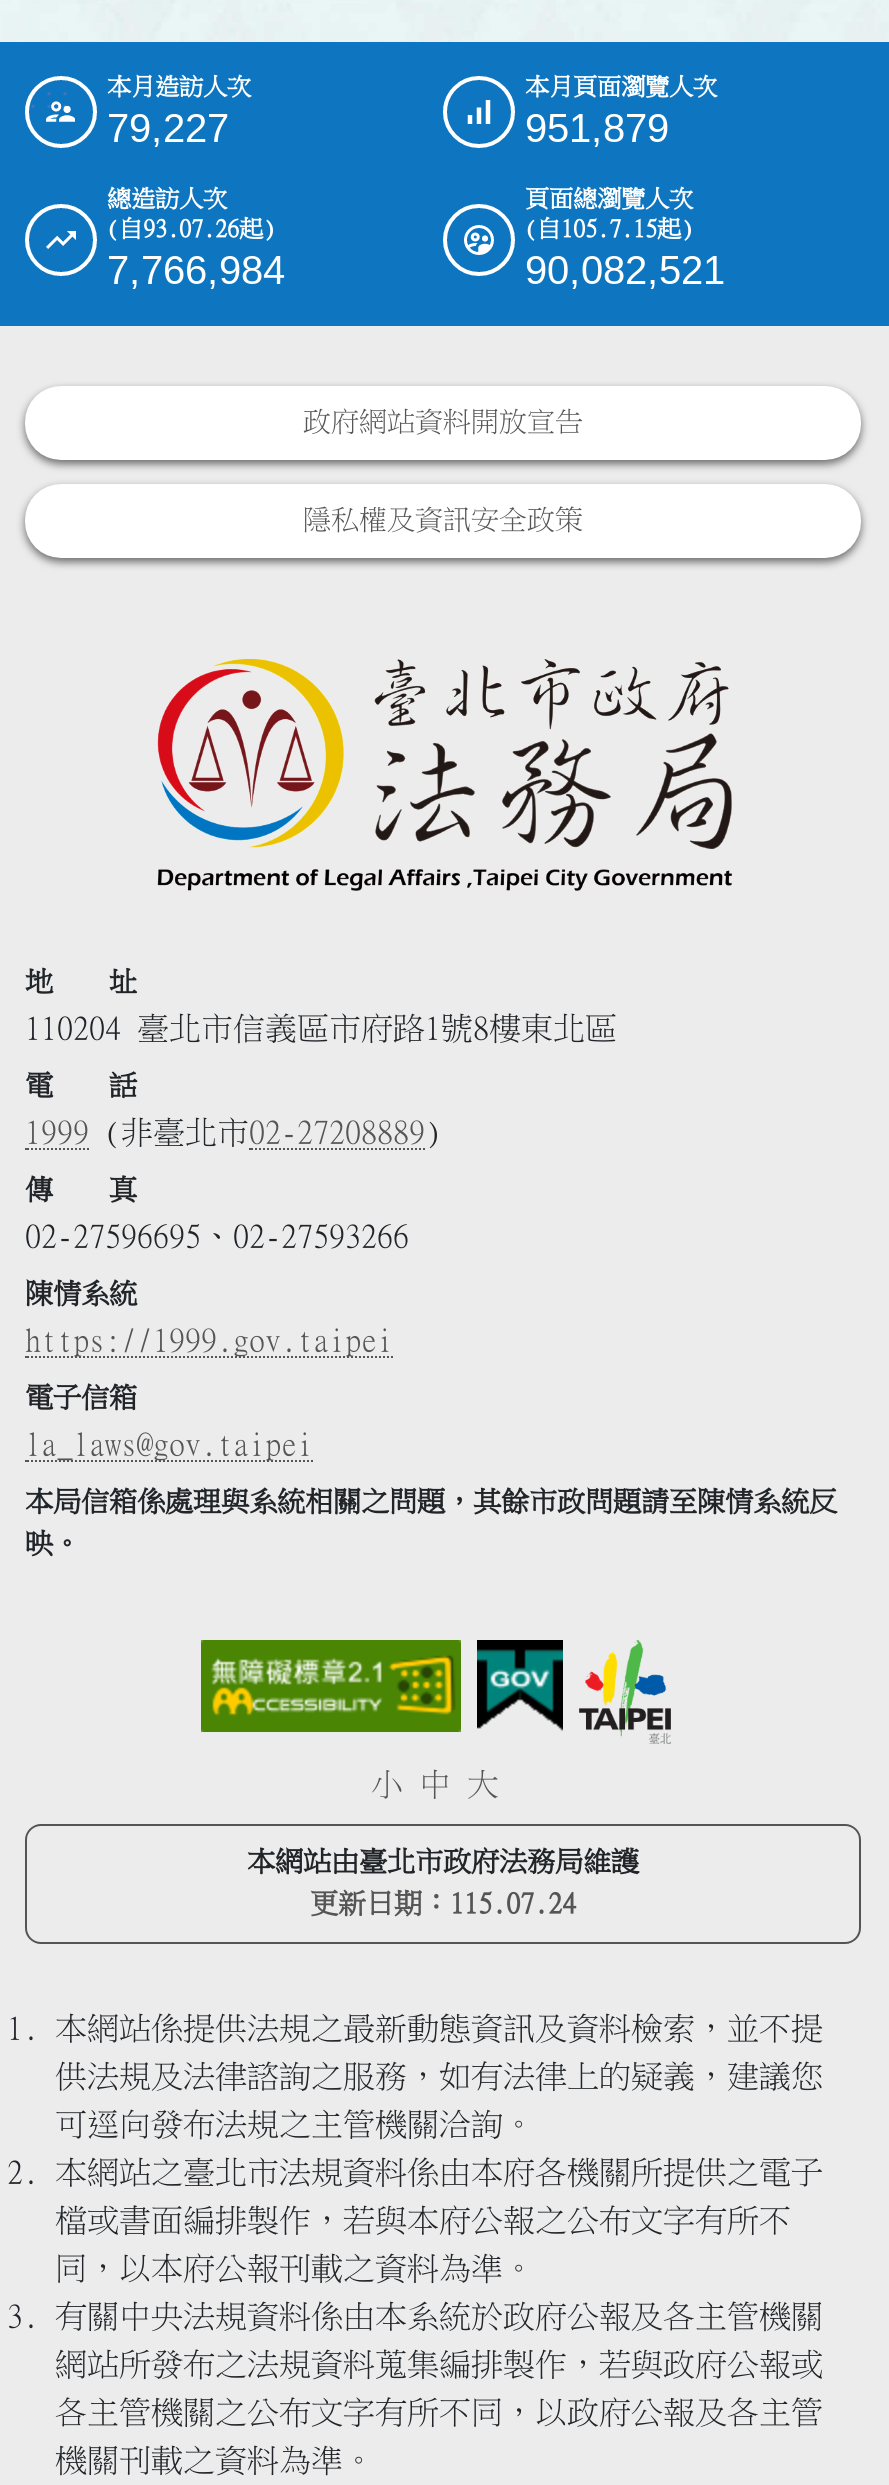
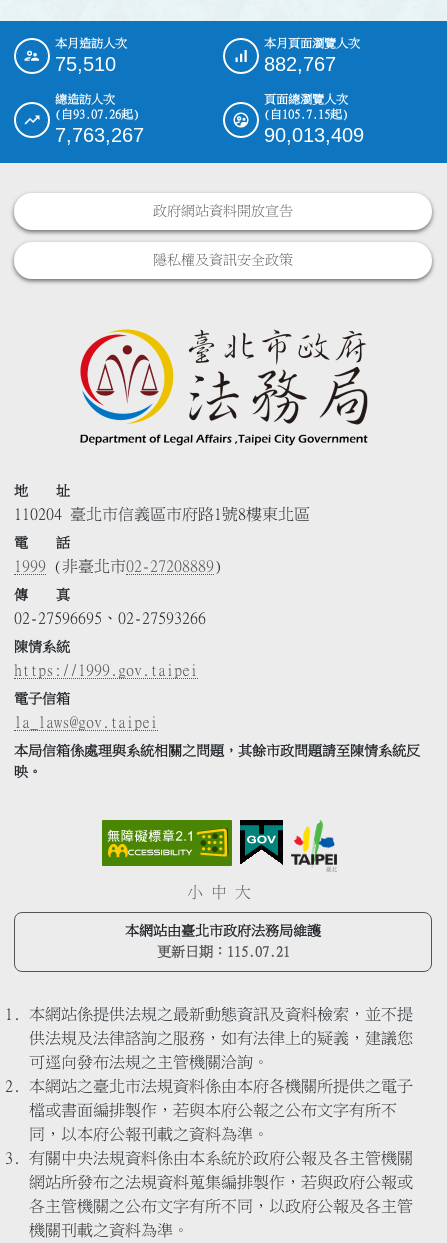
- 79,227
+ 75,510

- 951,879
+ 882,767

- 7,766,984
+ 7,763,267

- 90,082,521
+ 90,013,409

- 更新日期：115.07.24
+ 更新日期：115.07.21
